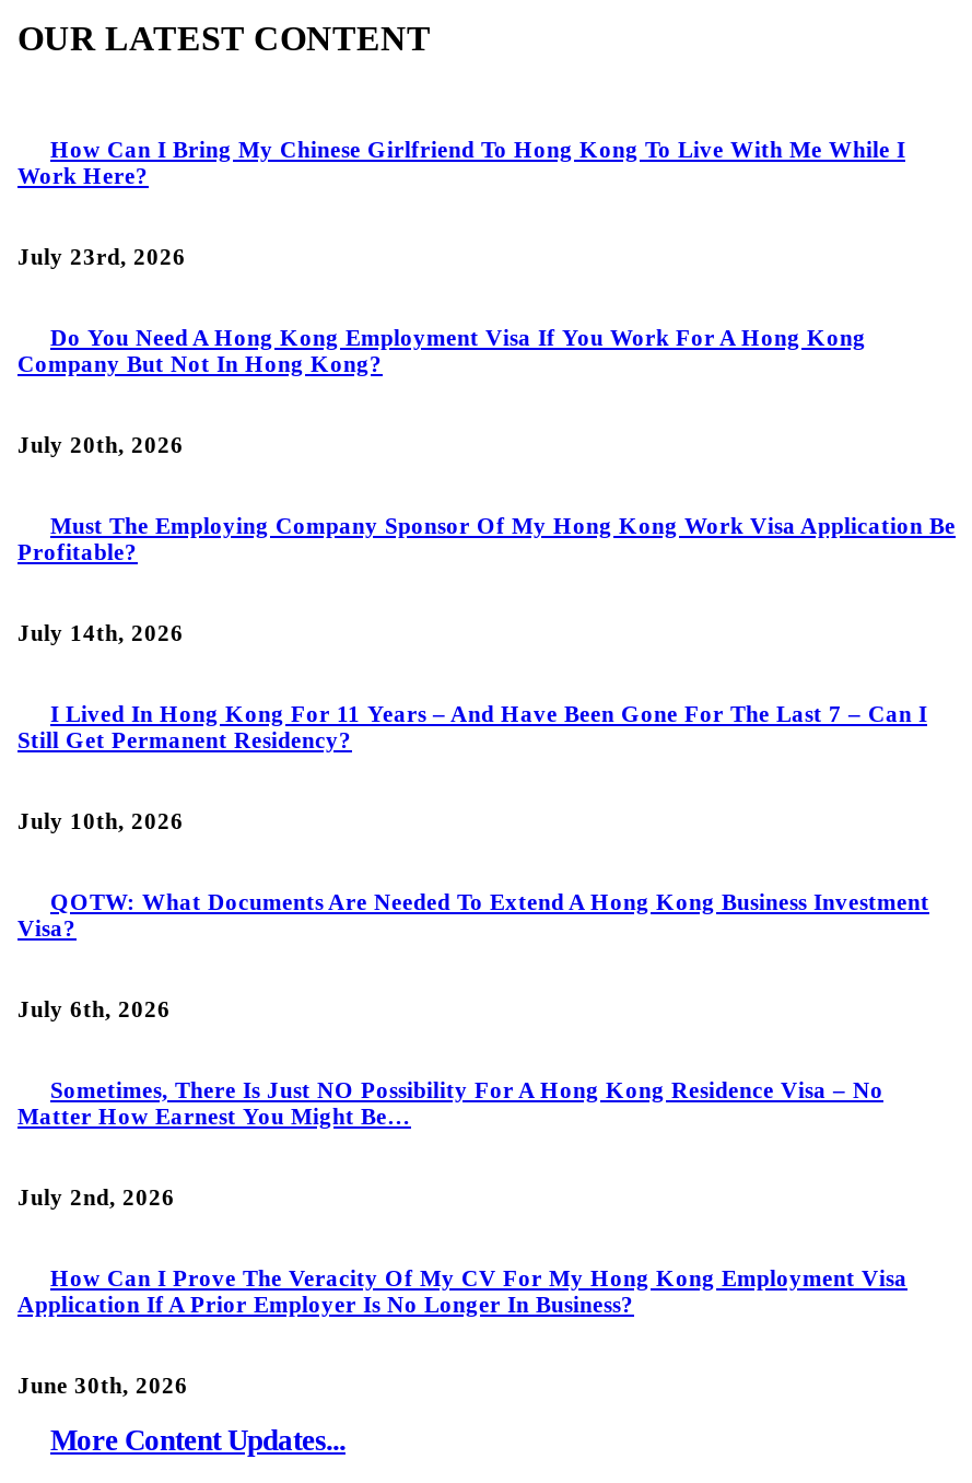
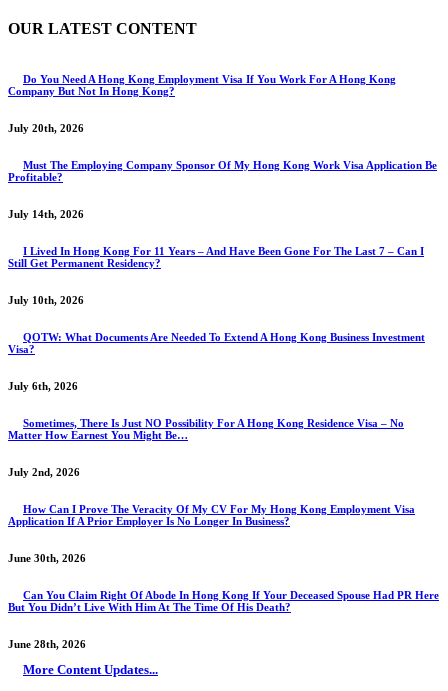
- How Can I Bring My Chinese Girlfriend To Hong Kong To Live With Me While I
- Work Here?
- July 23rd, 2026

moved up: Do You Need A Hong Kong Employment Visa If You Work For A Hong Kong | Company But Not In Hong Kong? | July 20th, 2026 | ... | Application If A Prior Employer Is No Longer In Business? | June 30th, 2026

+ Can You Claim Right Of Abode In Hong Kong If Your Deceased Spouse Had PR Here
+ But You Didn’t Live With Him At The Time Of His Death?
+ June 28th, 2026
